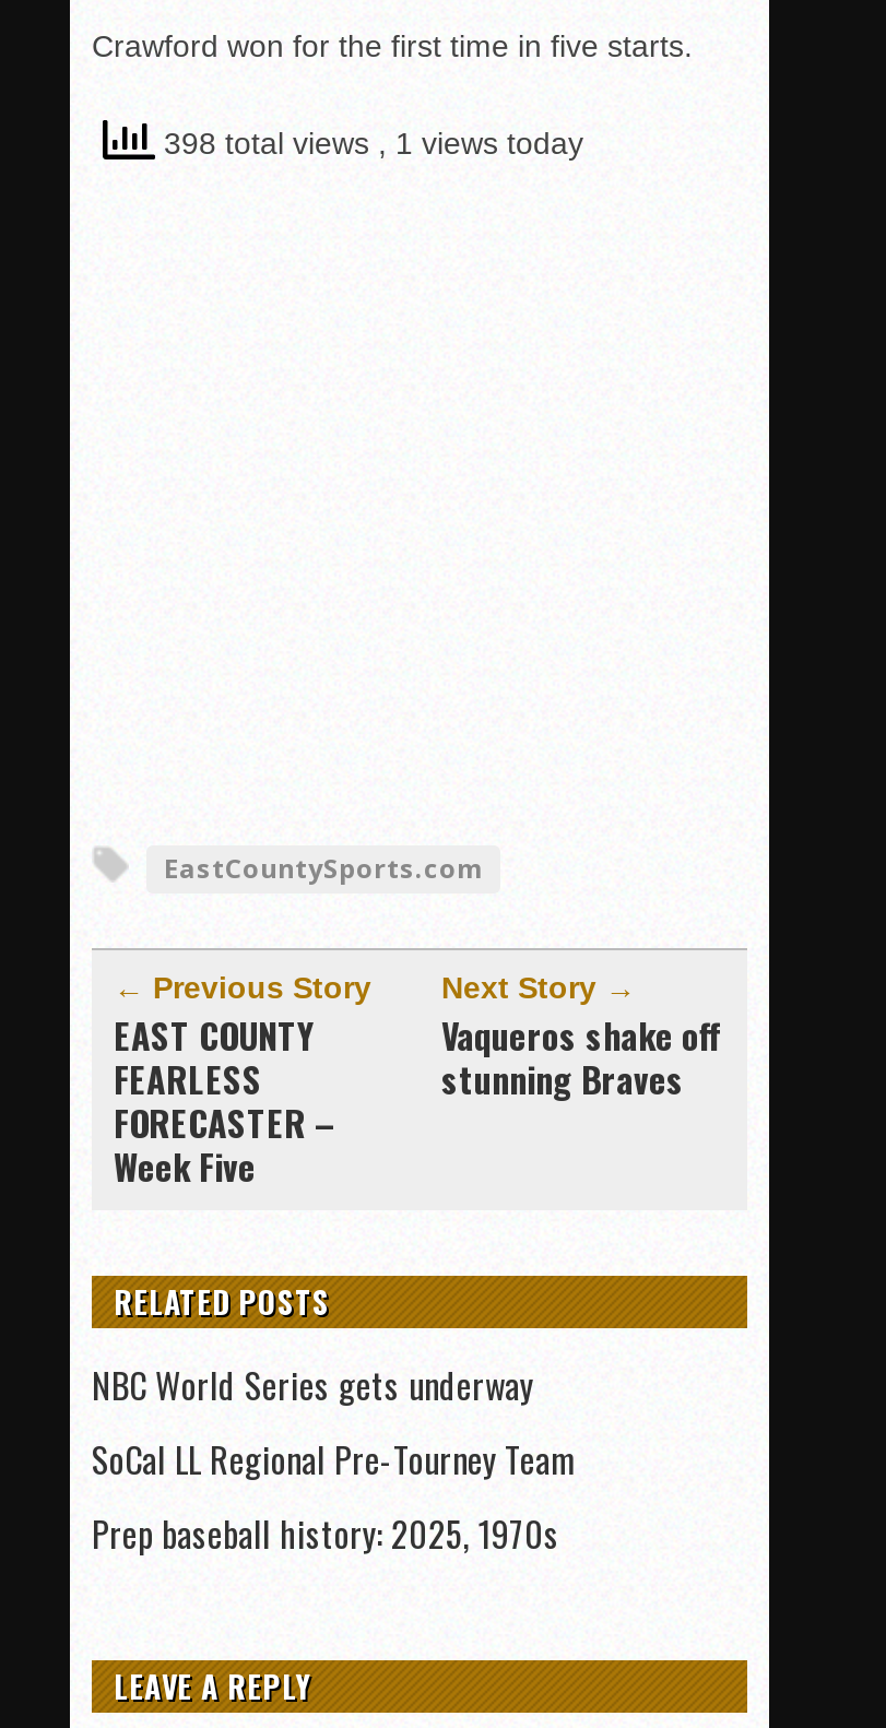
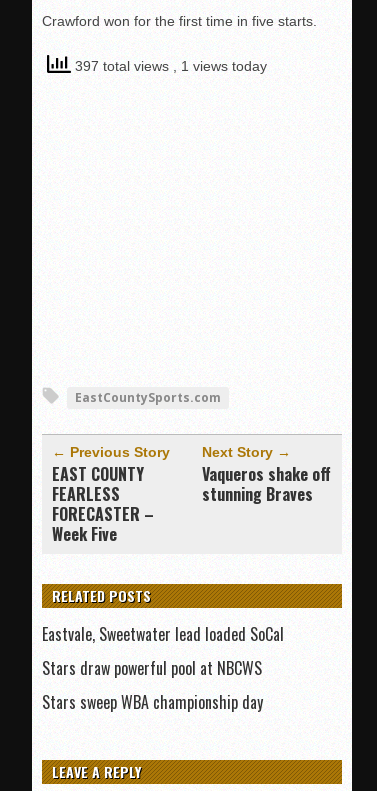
- 398 total views, 1 views today
+ 397 total views, 1 views today

- NBC World Series gets underway
- SoCal LL Regional Pre-Tourney Team
- Prep baseball history: 2025, 1970s
+ Eastvale, Sweetwater lead loaded SoCal
+ Stars draw powerful pool at NBCWS
+ Stars sweep WBA championship day
